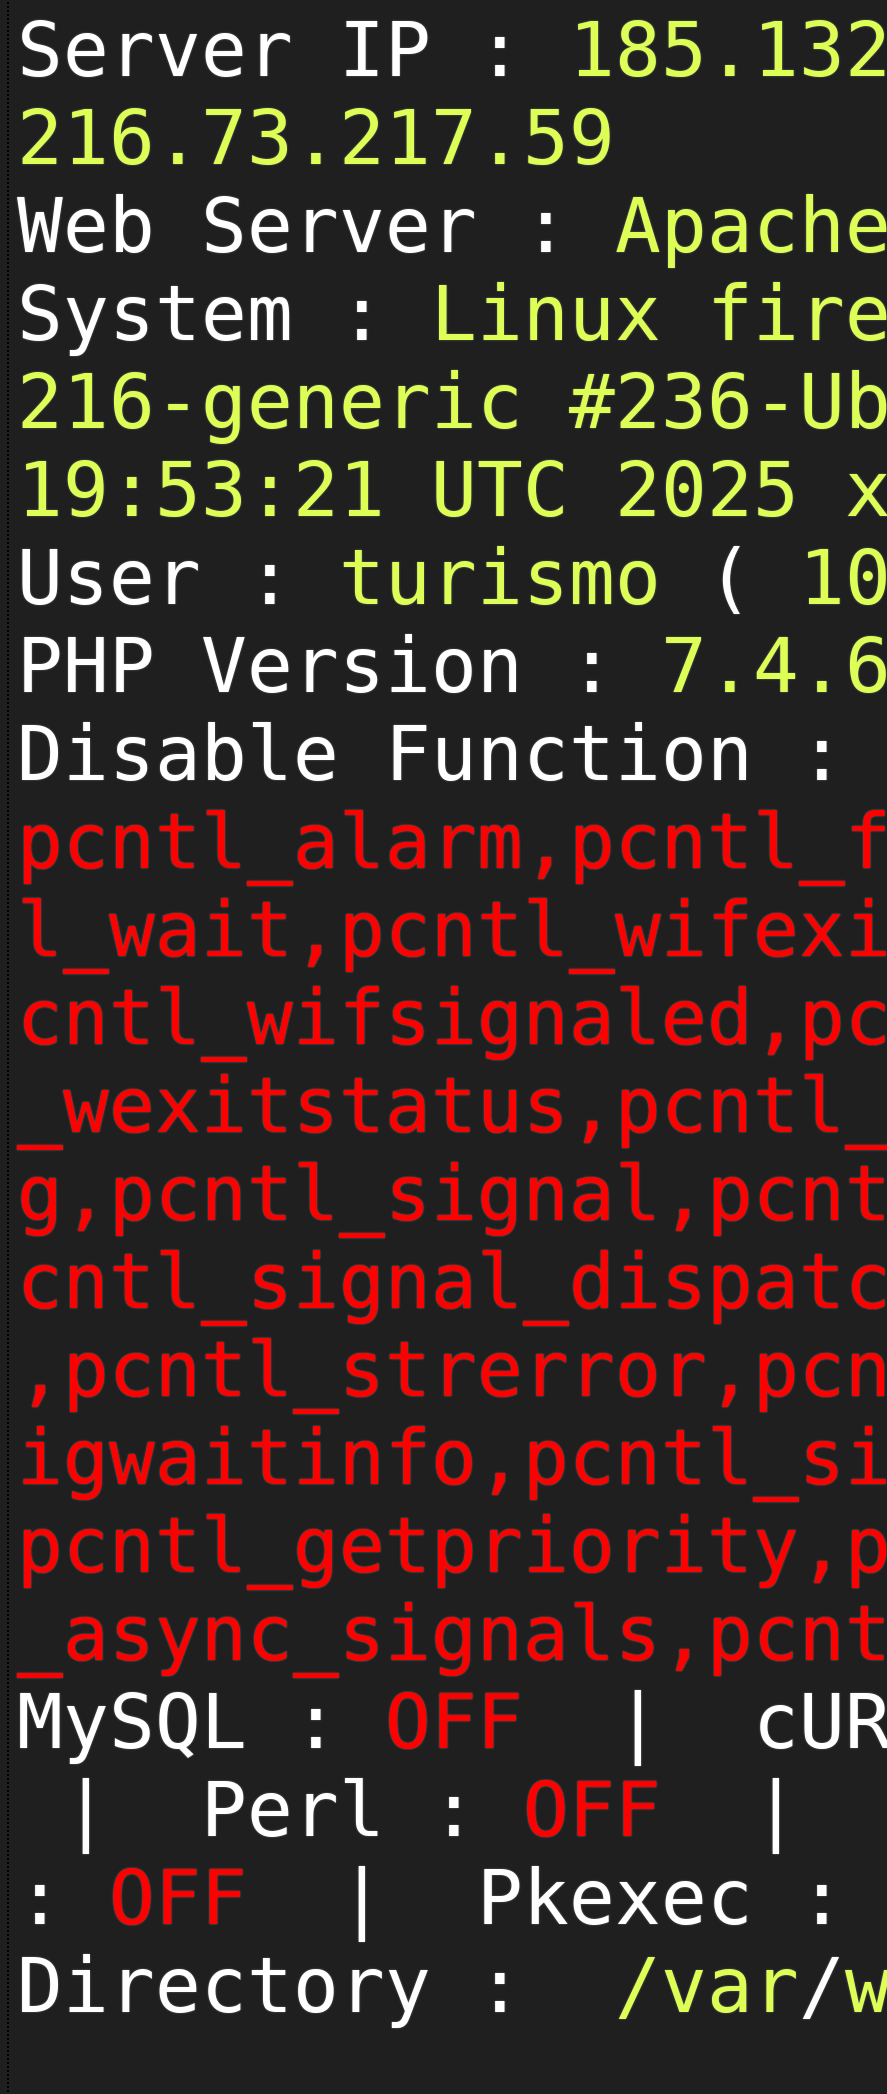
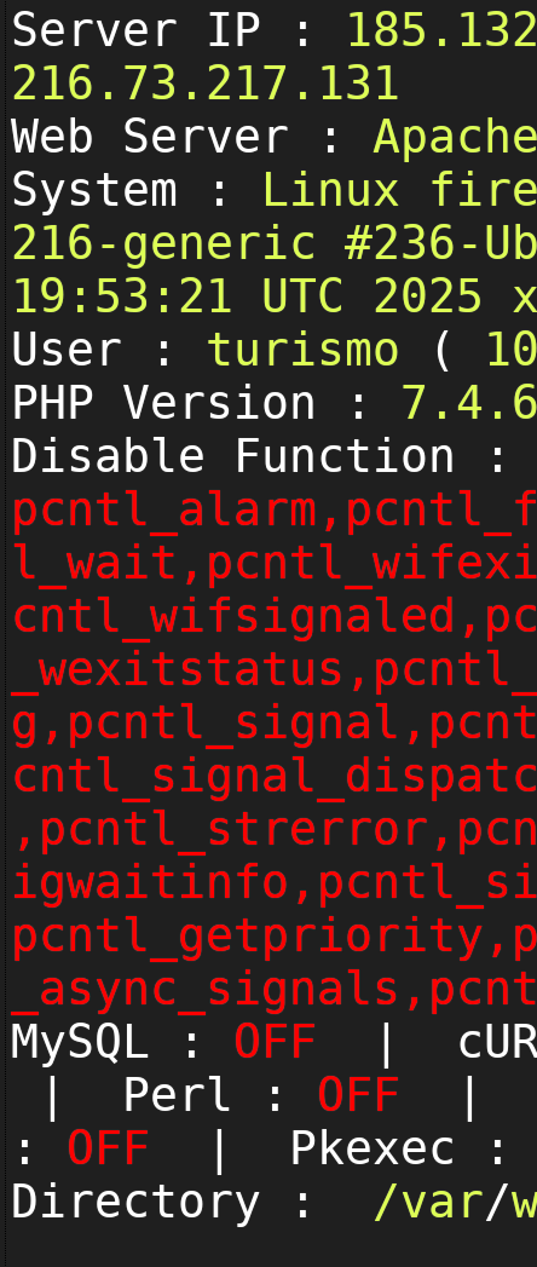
- 216.73.217.59
+ 216.73.217.131
